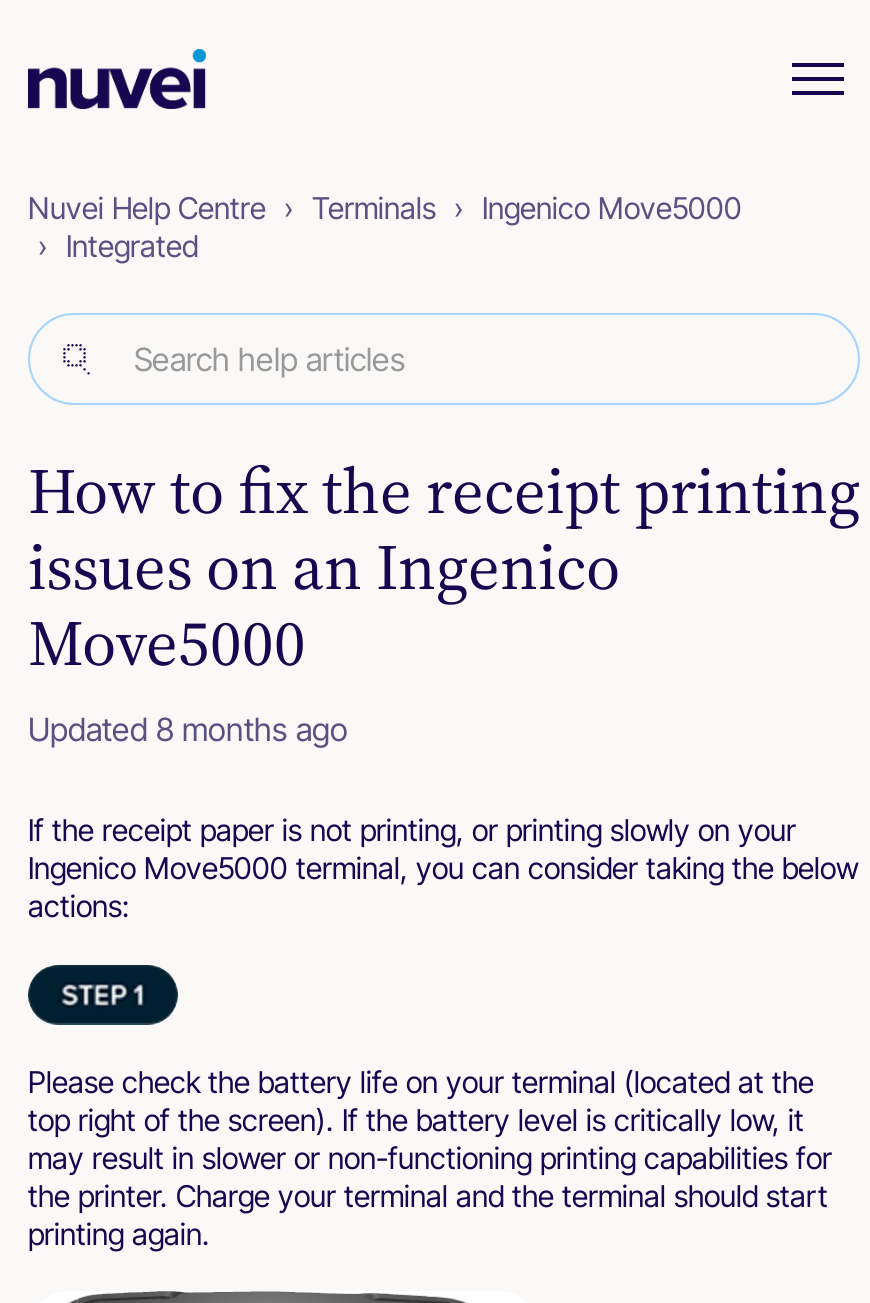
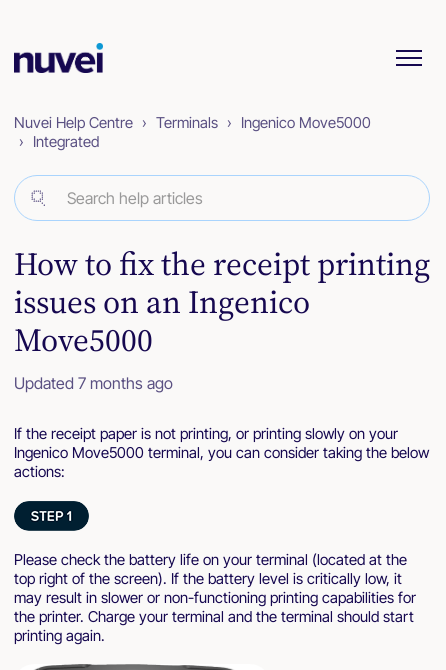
- Updated 8 months ago
+ Updated 7 months ago
